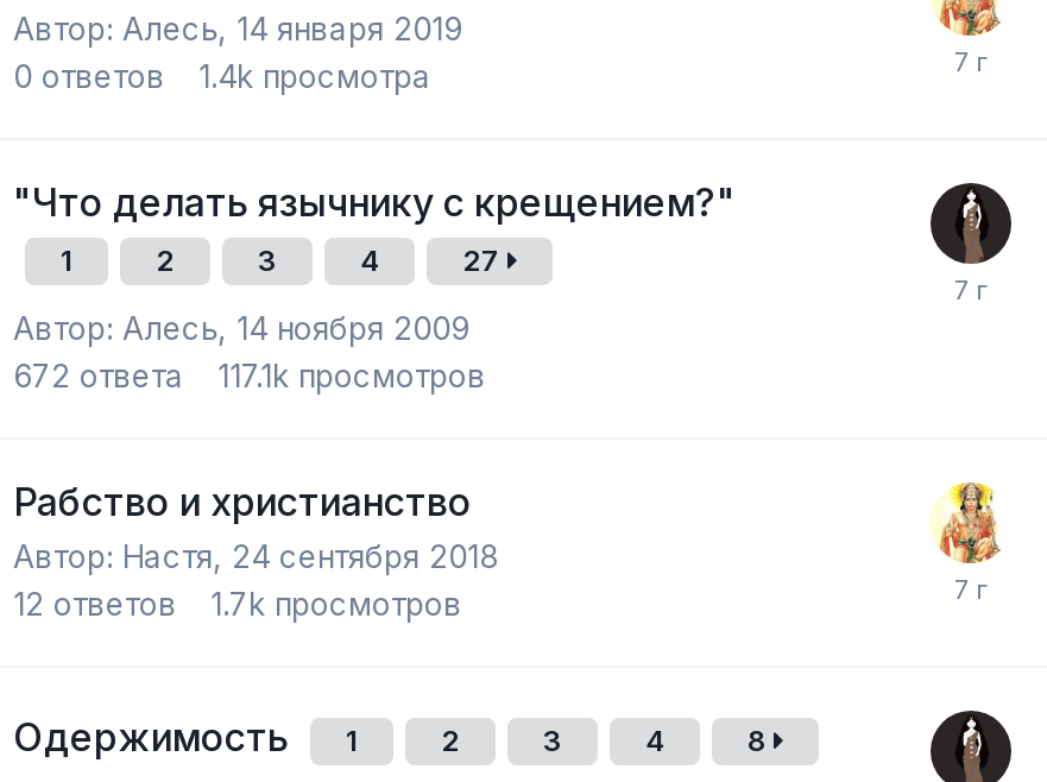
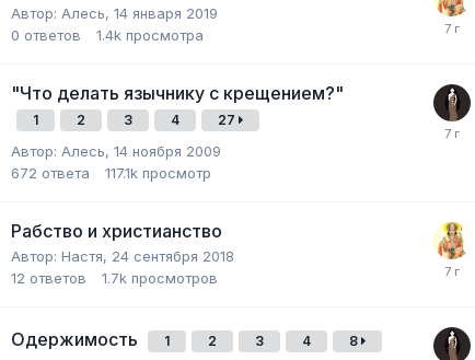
- 672 ответа 117.1k просмотров
+ 672 ответа 117.1k просмотр
